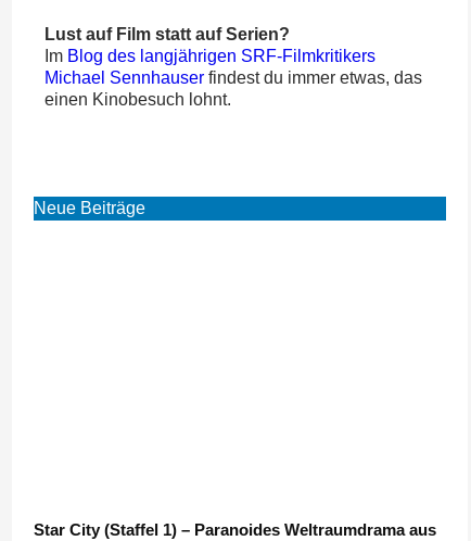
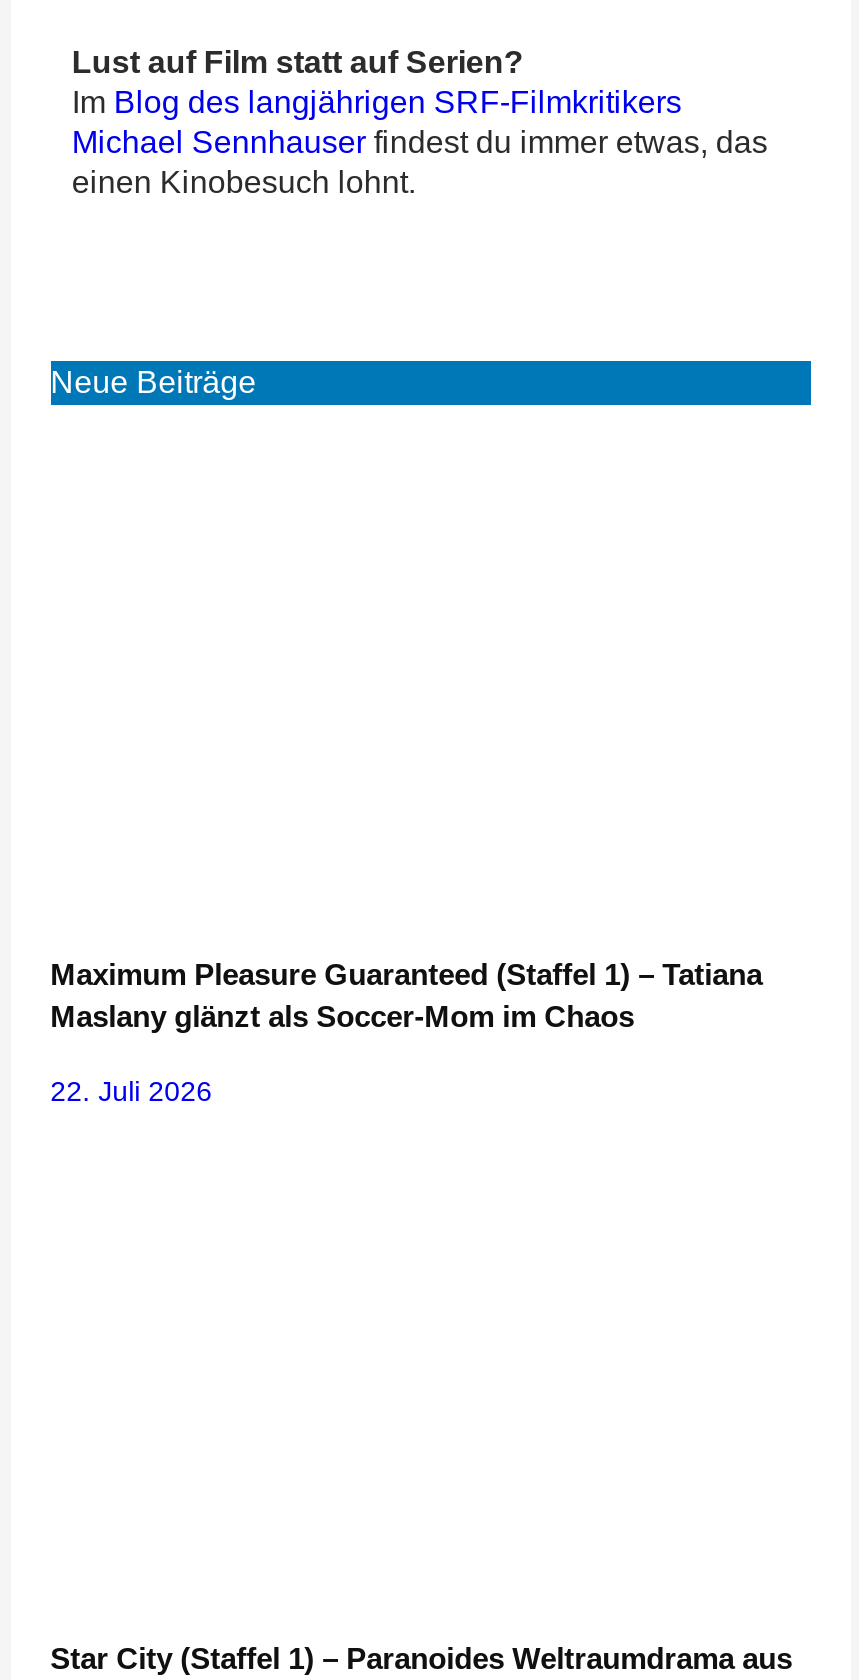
+ Maximum Pleasure Guaranteed (Staffel 1) – Tatiana
+ Maslany glänzt als Soccer-Mom im Chaos
+ 22. Juli 2026
